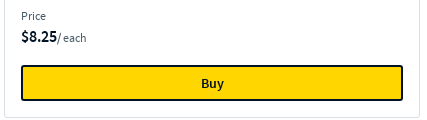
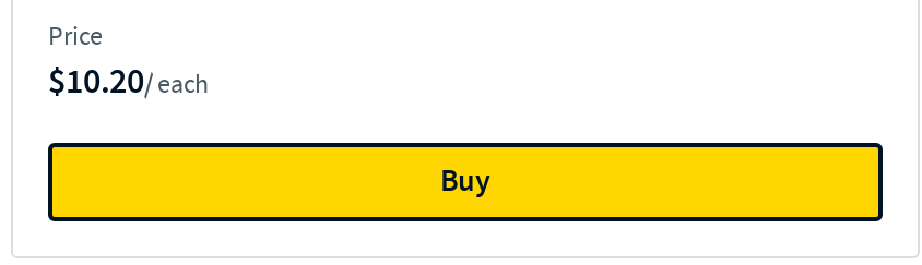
- $8.25/ each
+ $10.20/ each
